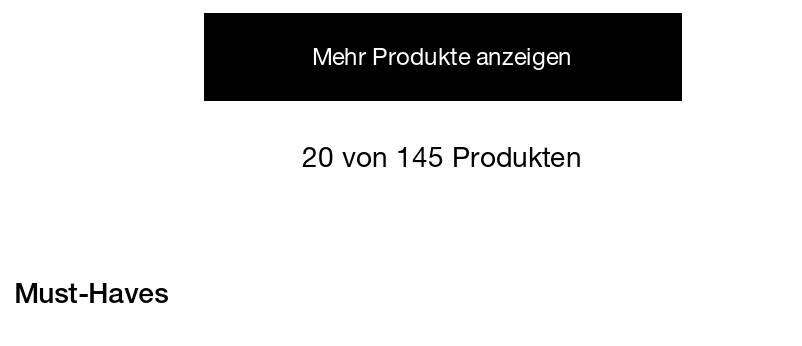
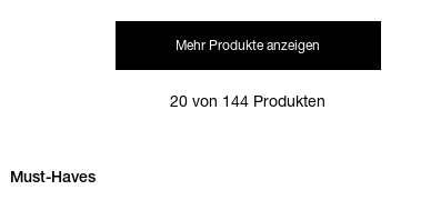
- 20 von 145 Produkten
+ 20 von 144 Produkten
